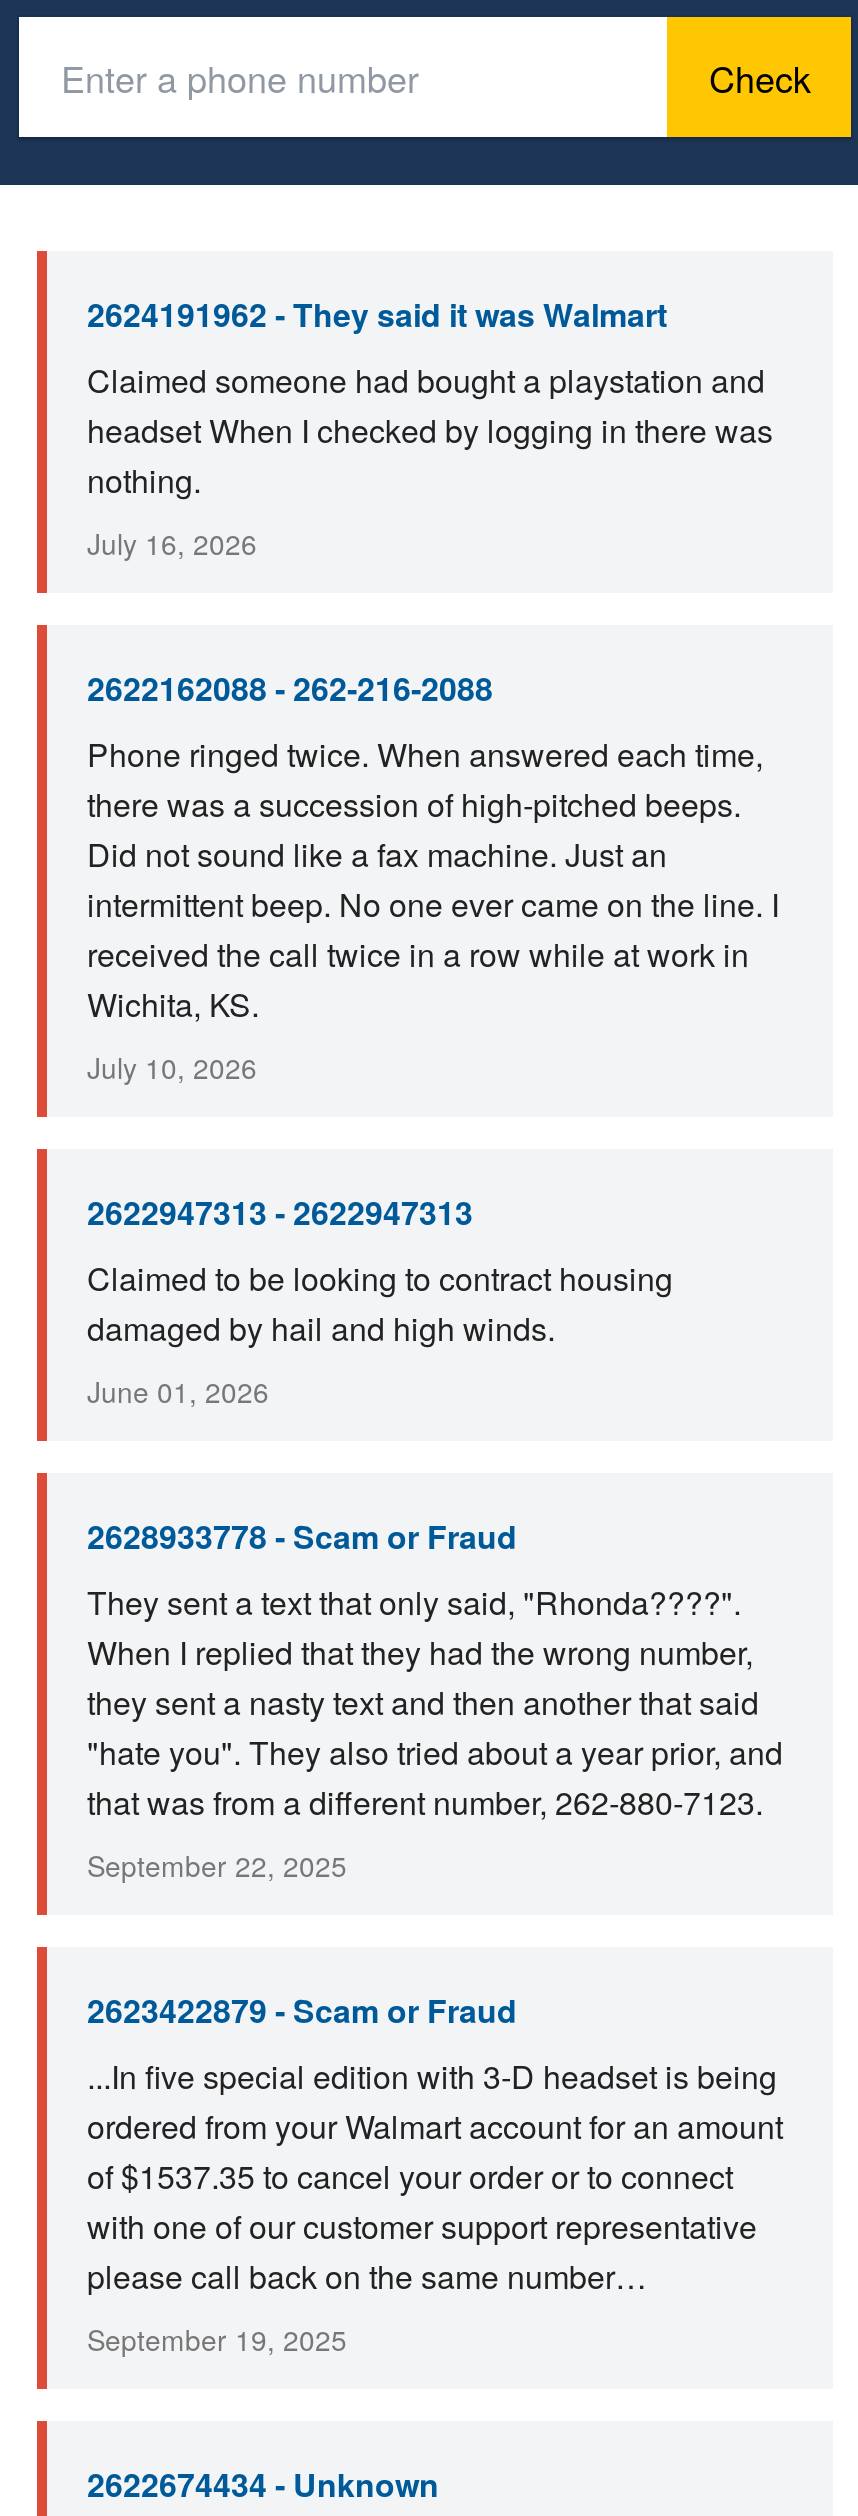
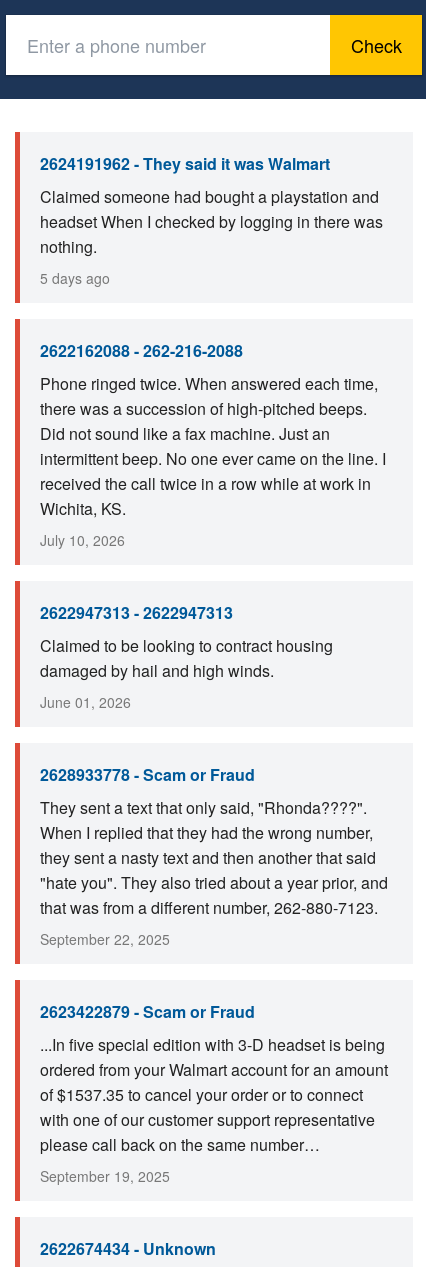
- July 16, 2026
+ 5 days ago
